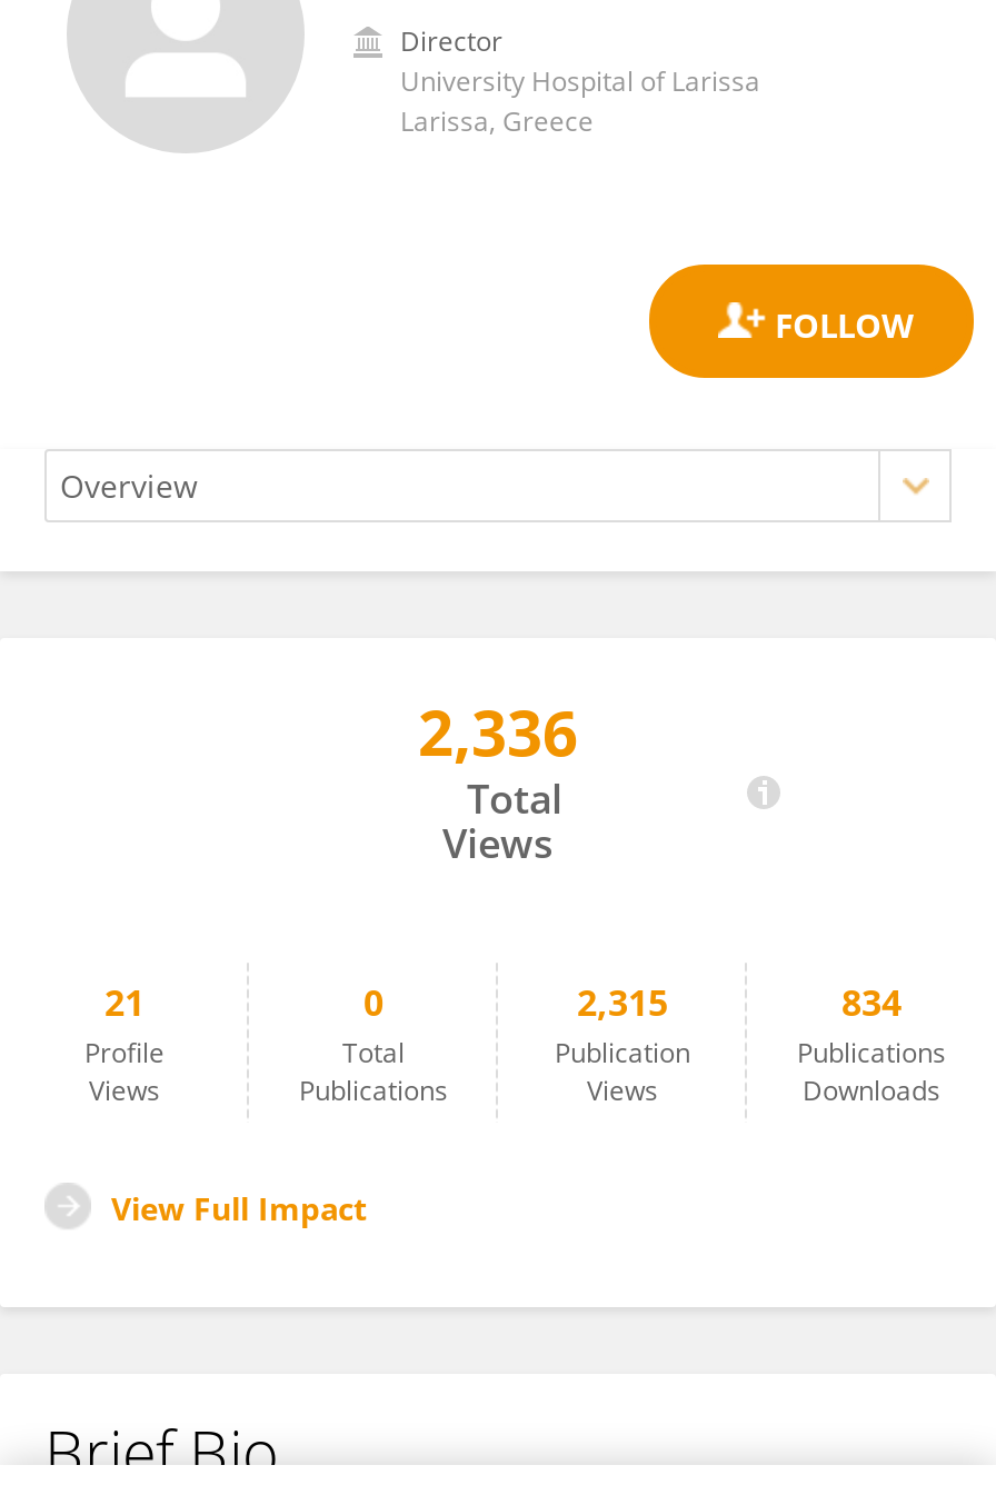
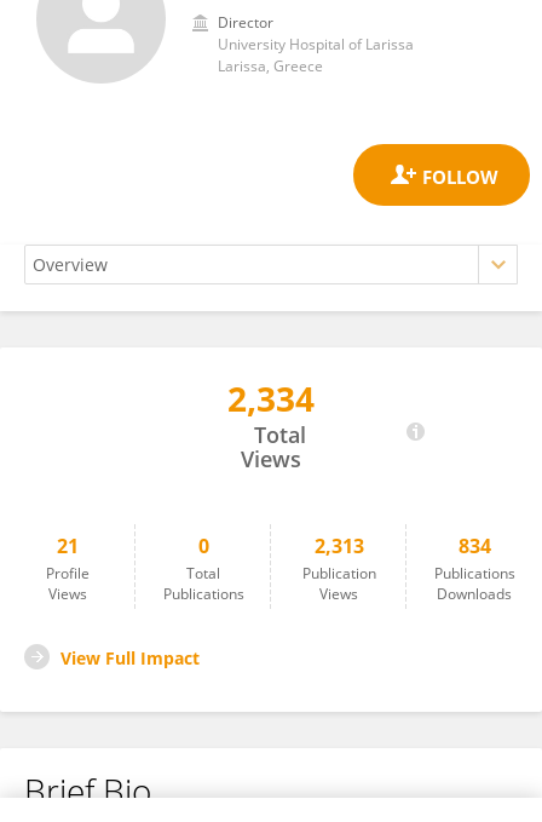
- 2,336
+ 2,334

- 2,315
+ 2,313
